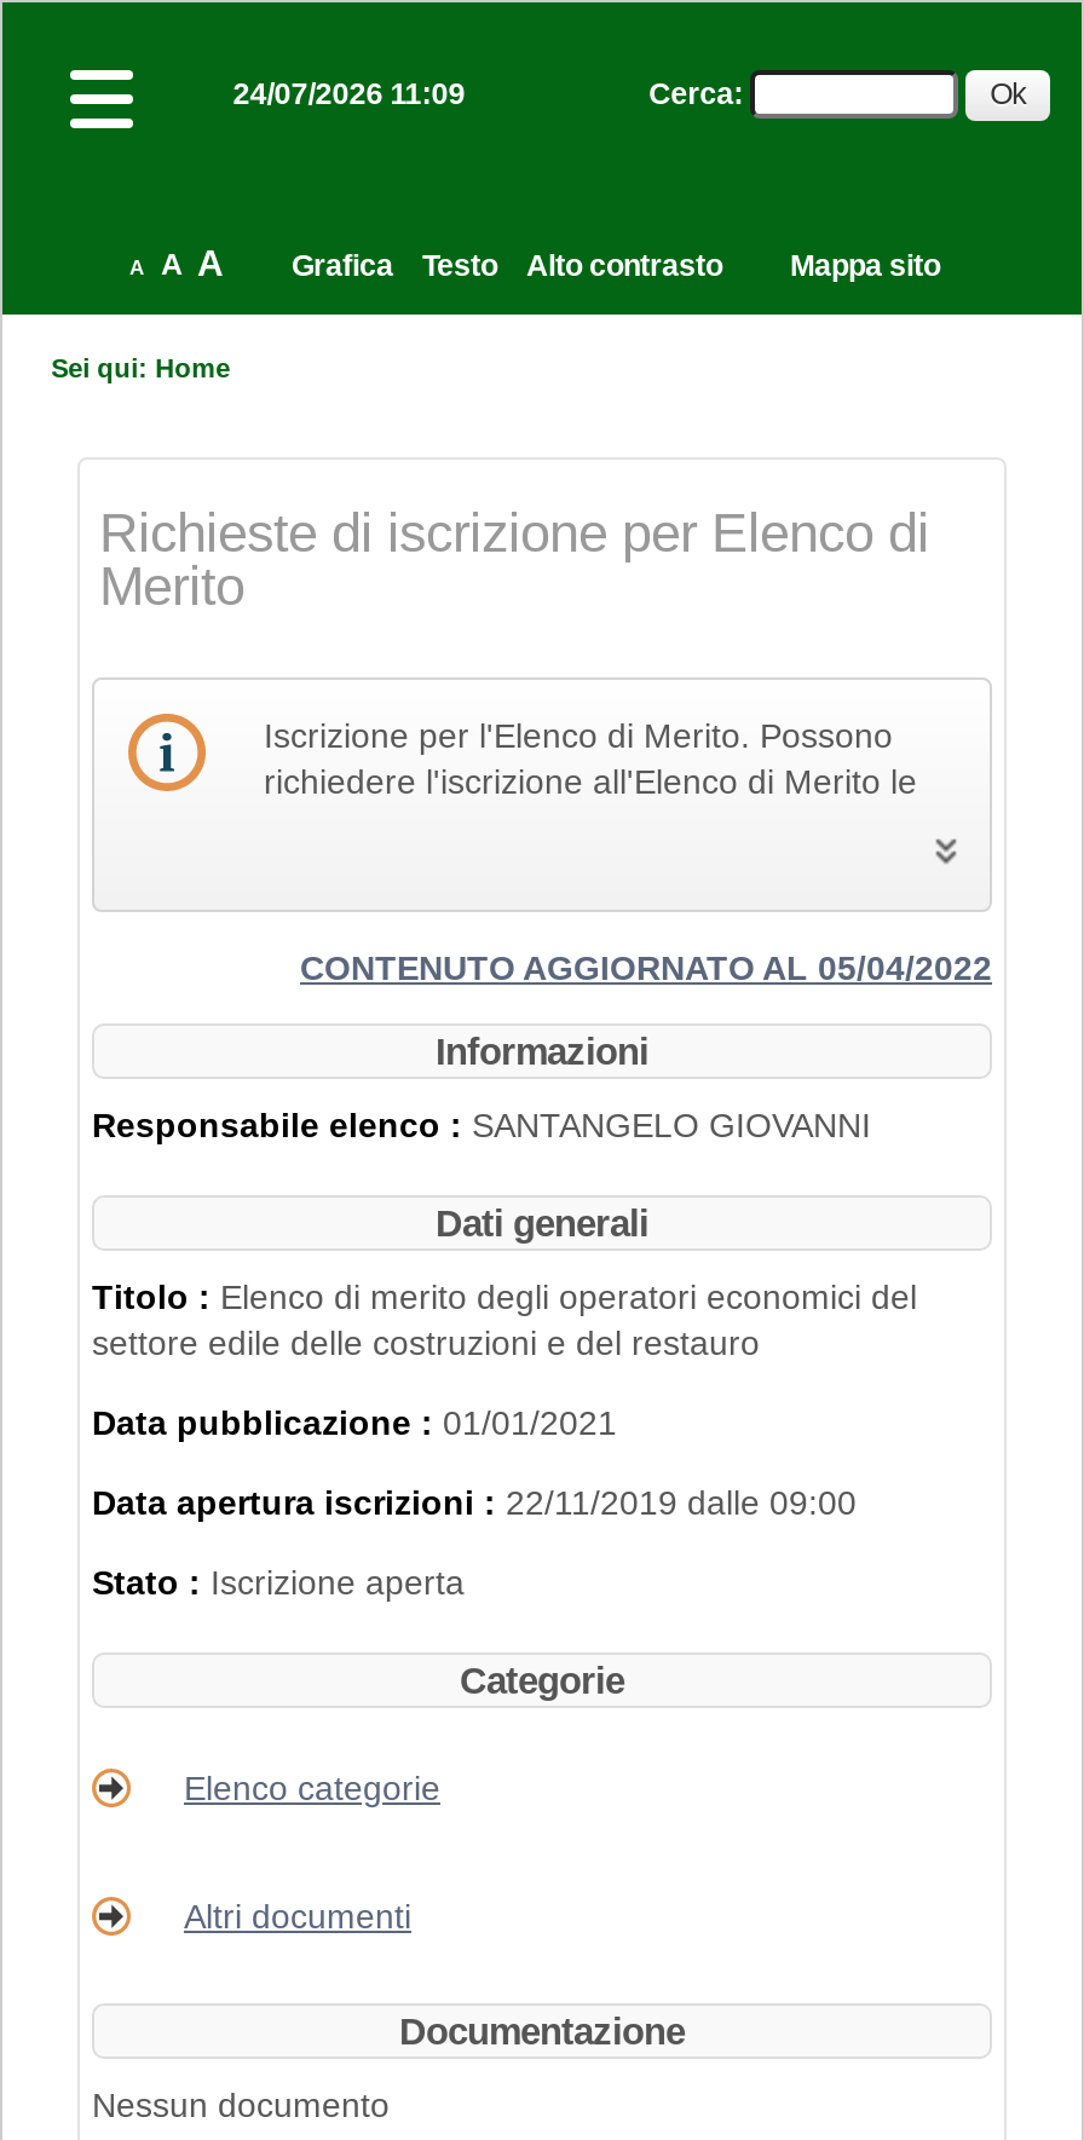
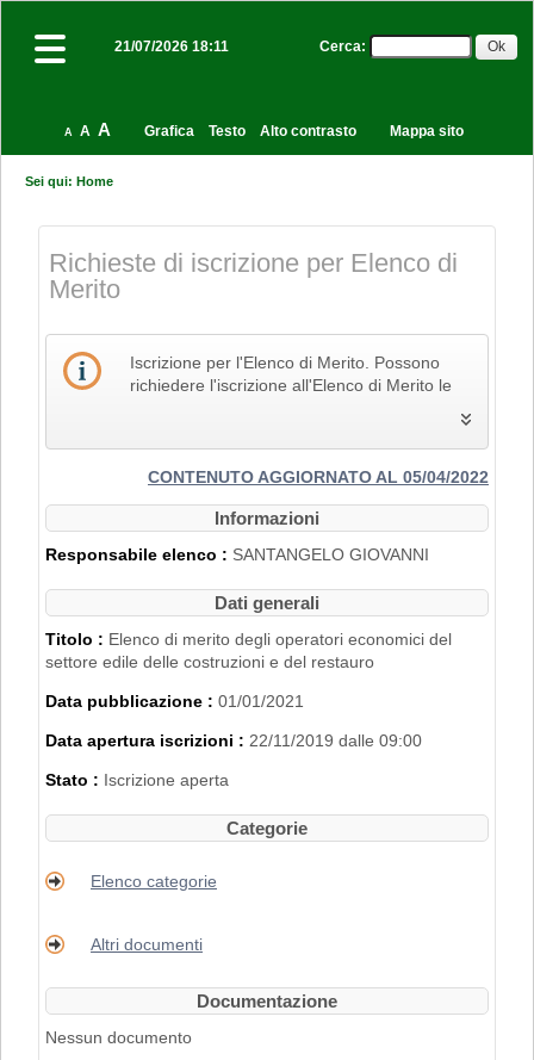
- 24/07/2026 11:09
+ 21/07/2026 18:11
